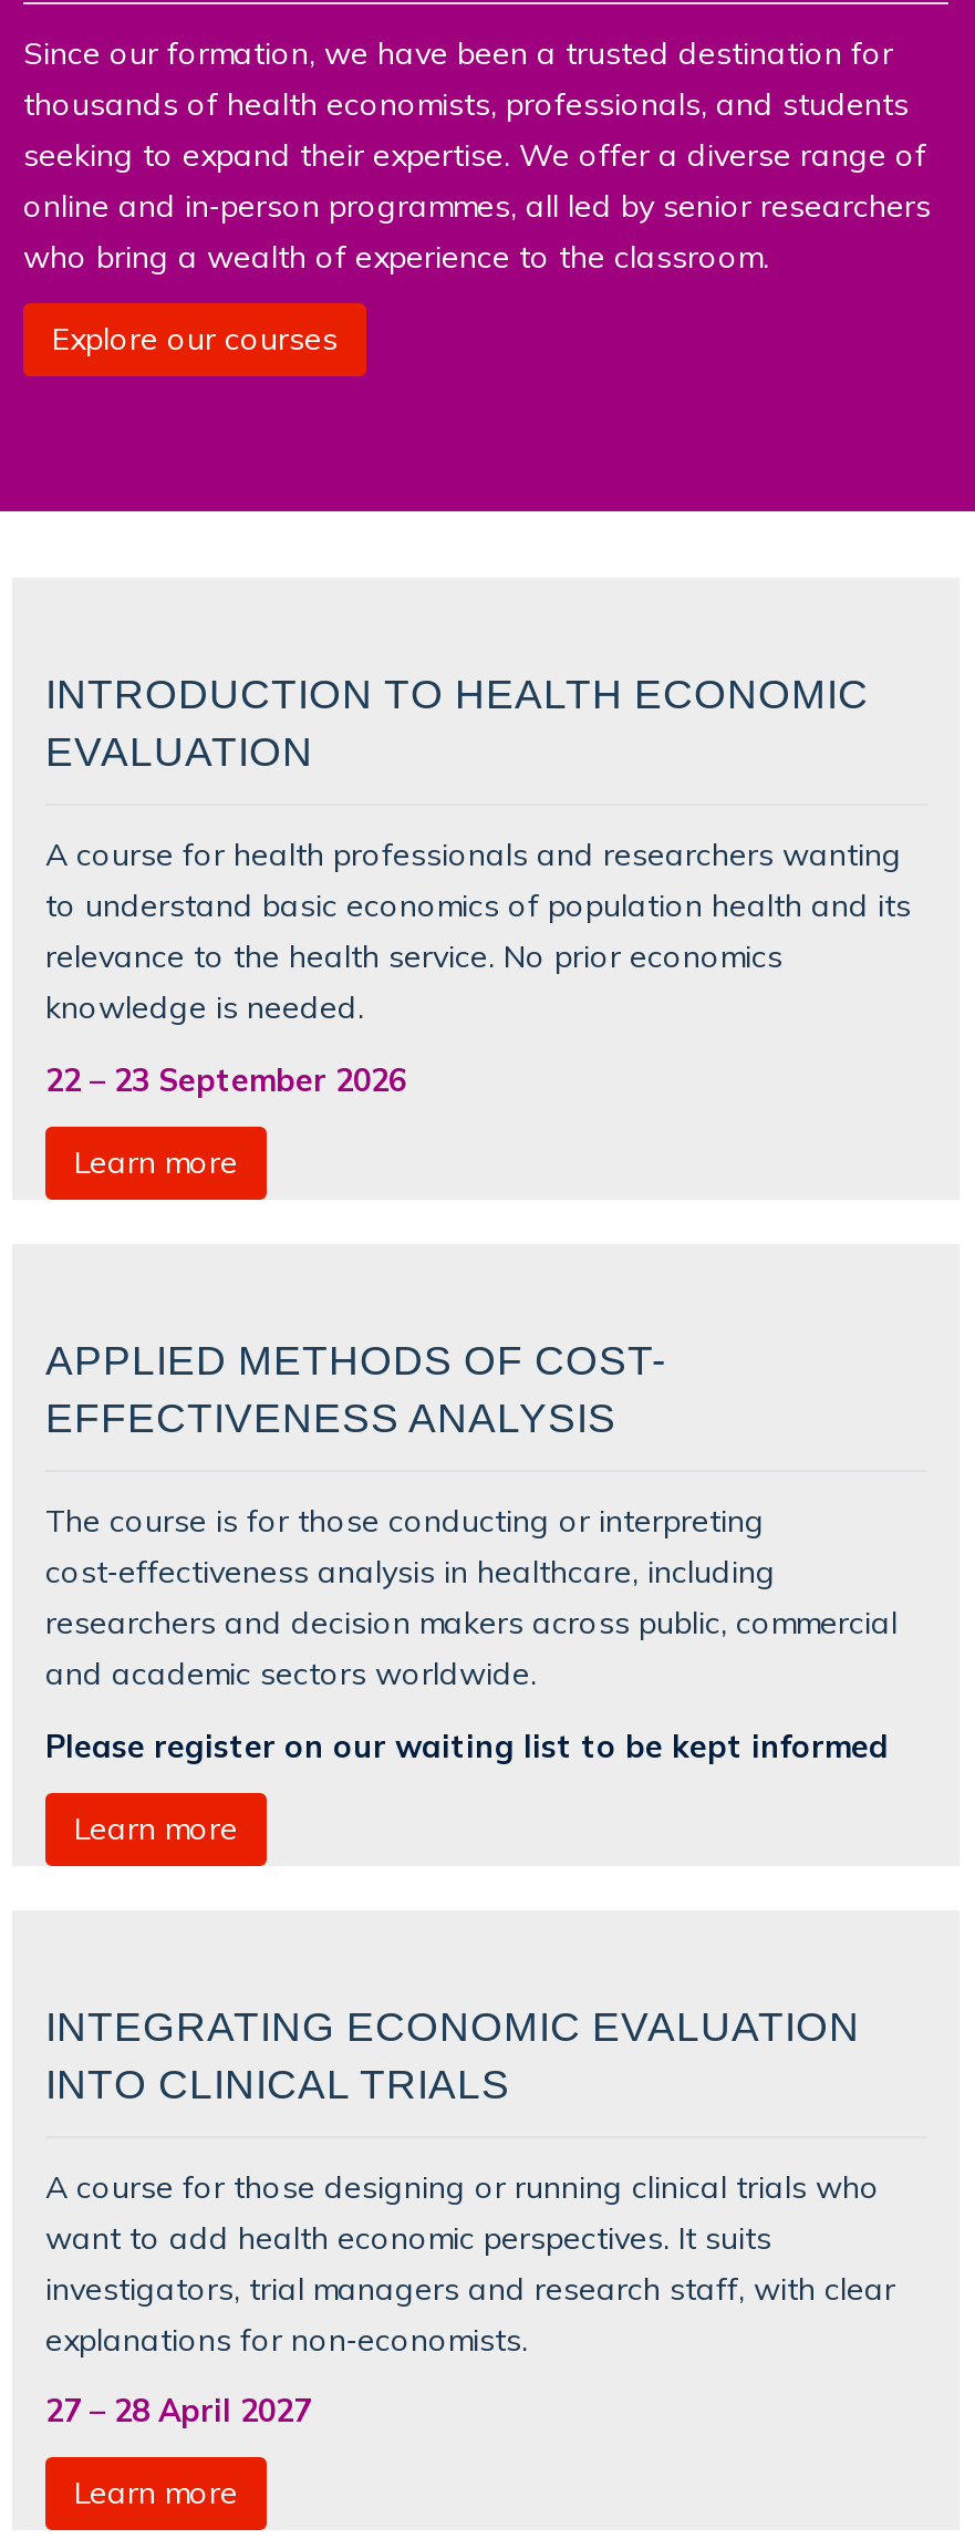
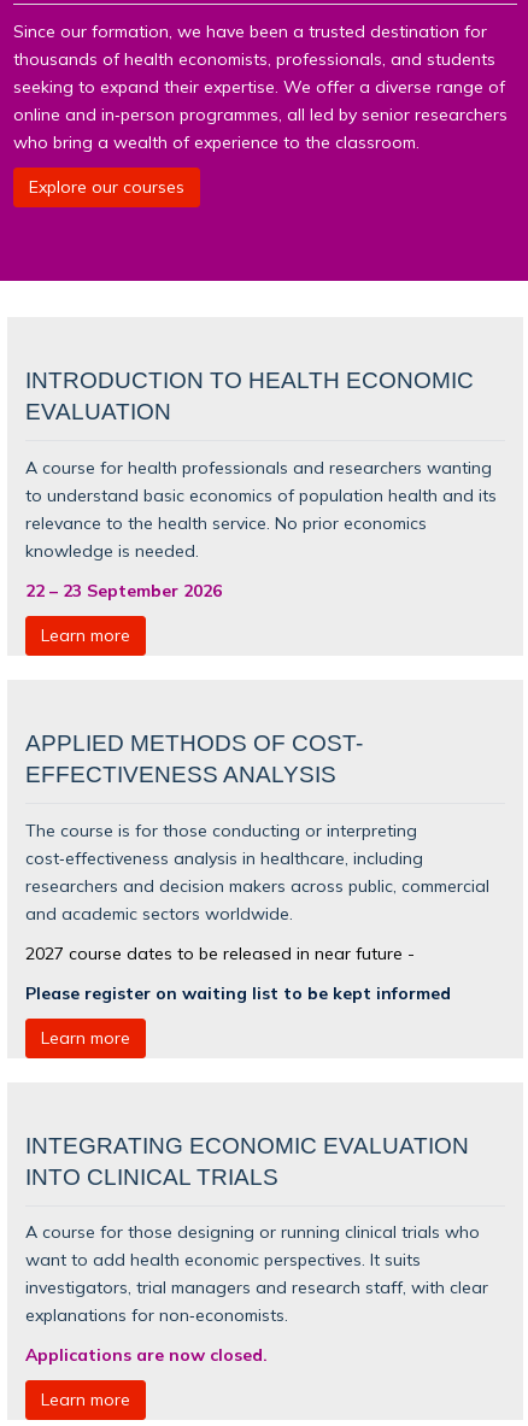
- Please register on our waiting list to be kept informed
+ 2027 course dates to be released in near future -
+ Please register on waiting list to be kept informed

- 27 – 28 April 2027
+ Applications are now closed.
